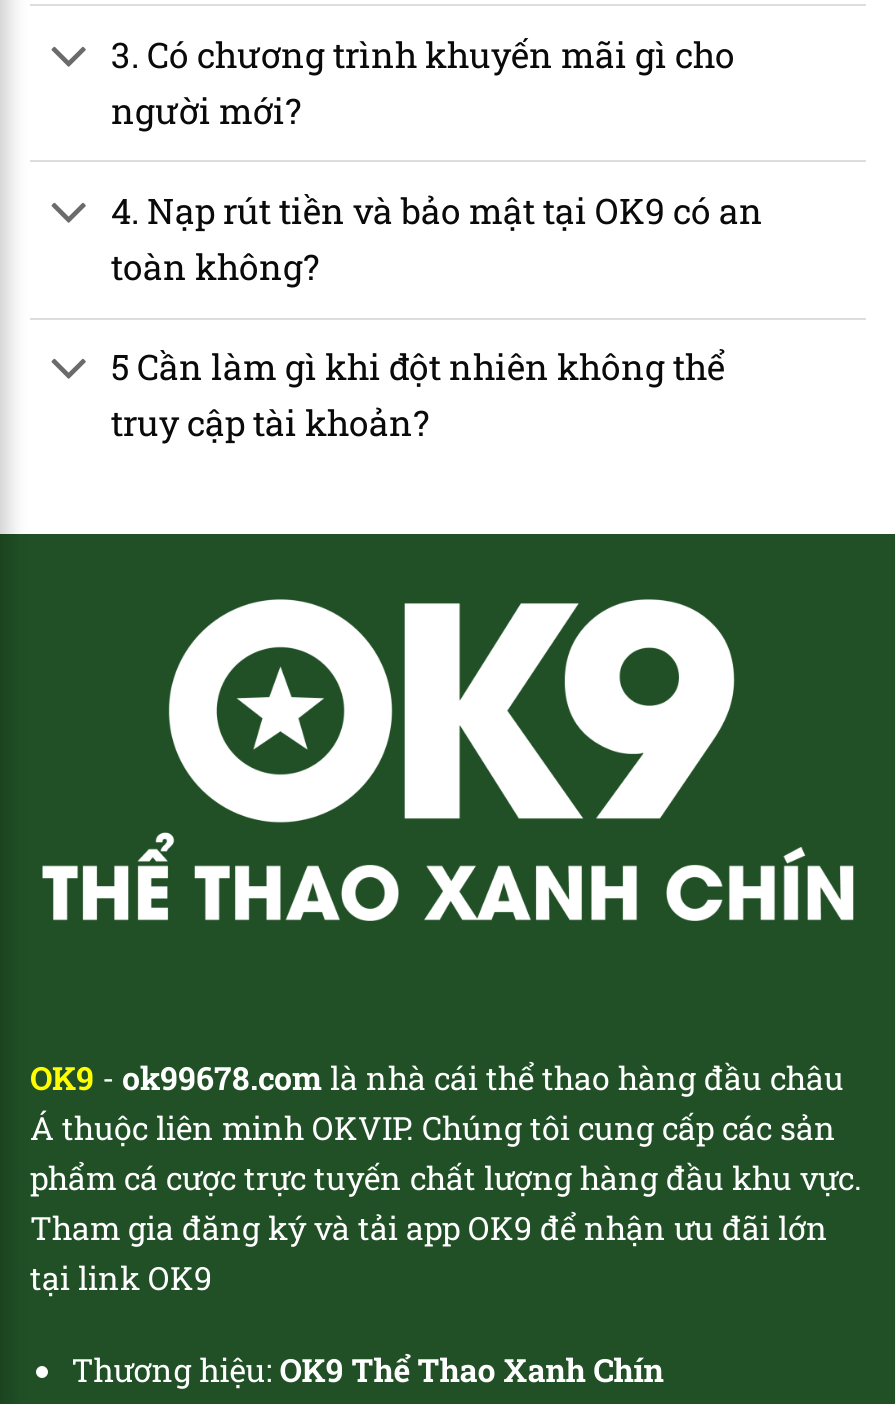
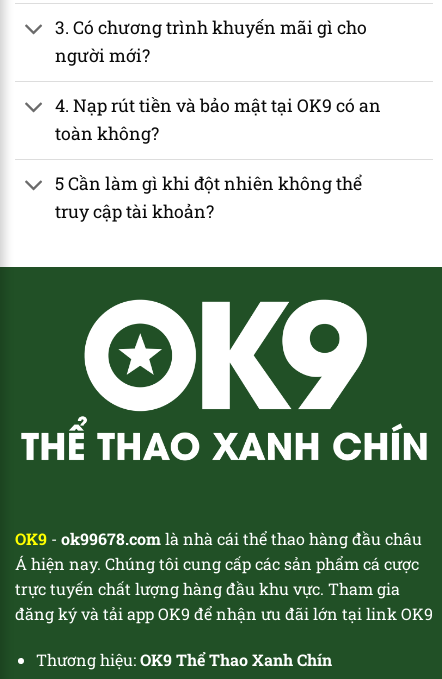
- Á thuộc liên minh OKVIP. Chúng tôi cung cấp các sản
- phẩm cá cược trực tuyến chất lượng hàng đầu khu vực.
- Tham gia đăng ký và tải app OK9 để nhận ưu đãi lớn
- tại link OK9
+ Á hiện nay. Chúng tôi cung cấp các sản phẩm cá cược
+ trực tuyến chất lượng hàng đầu khu vực. Tham gia
+ đăng ký và tải app OK9 để nhận ưu đãi lớn tại link OK9
